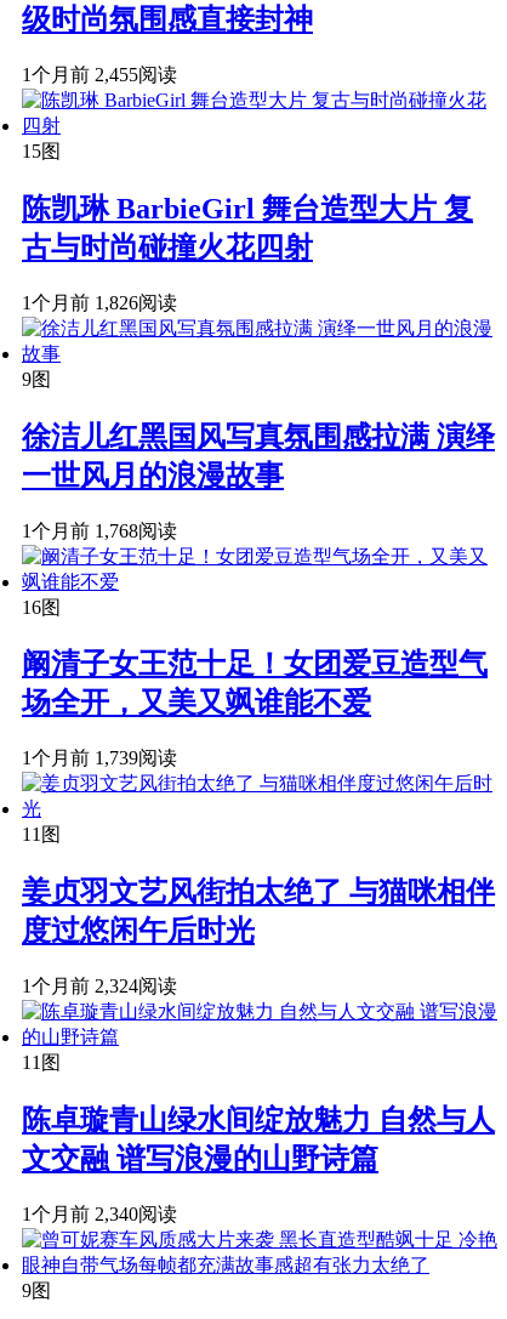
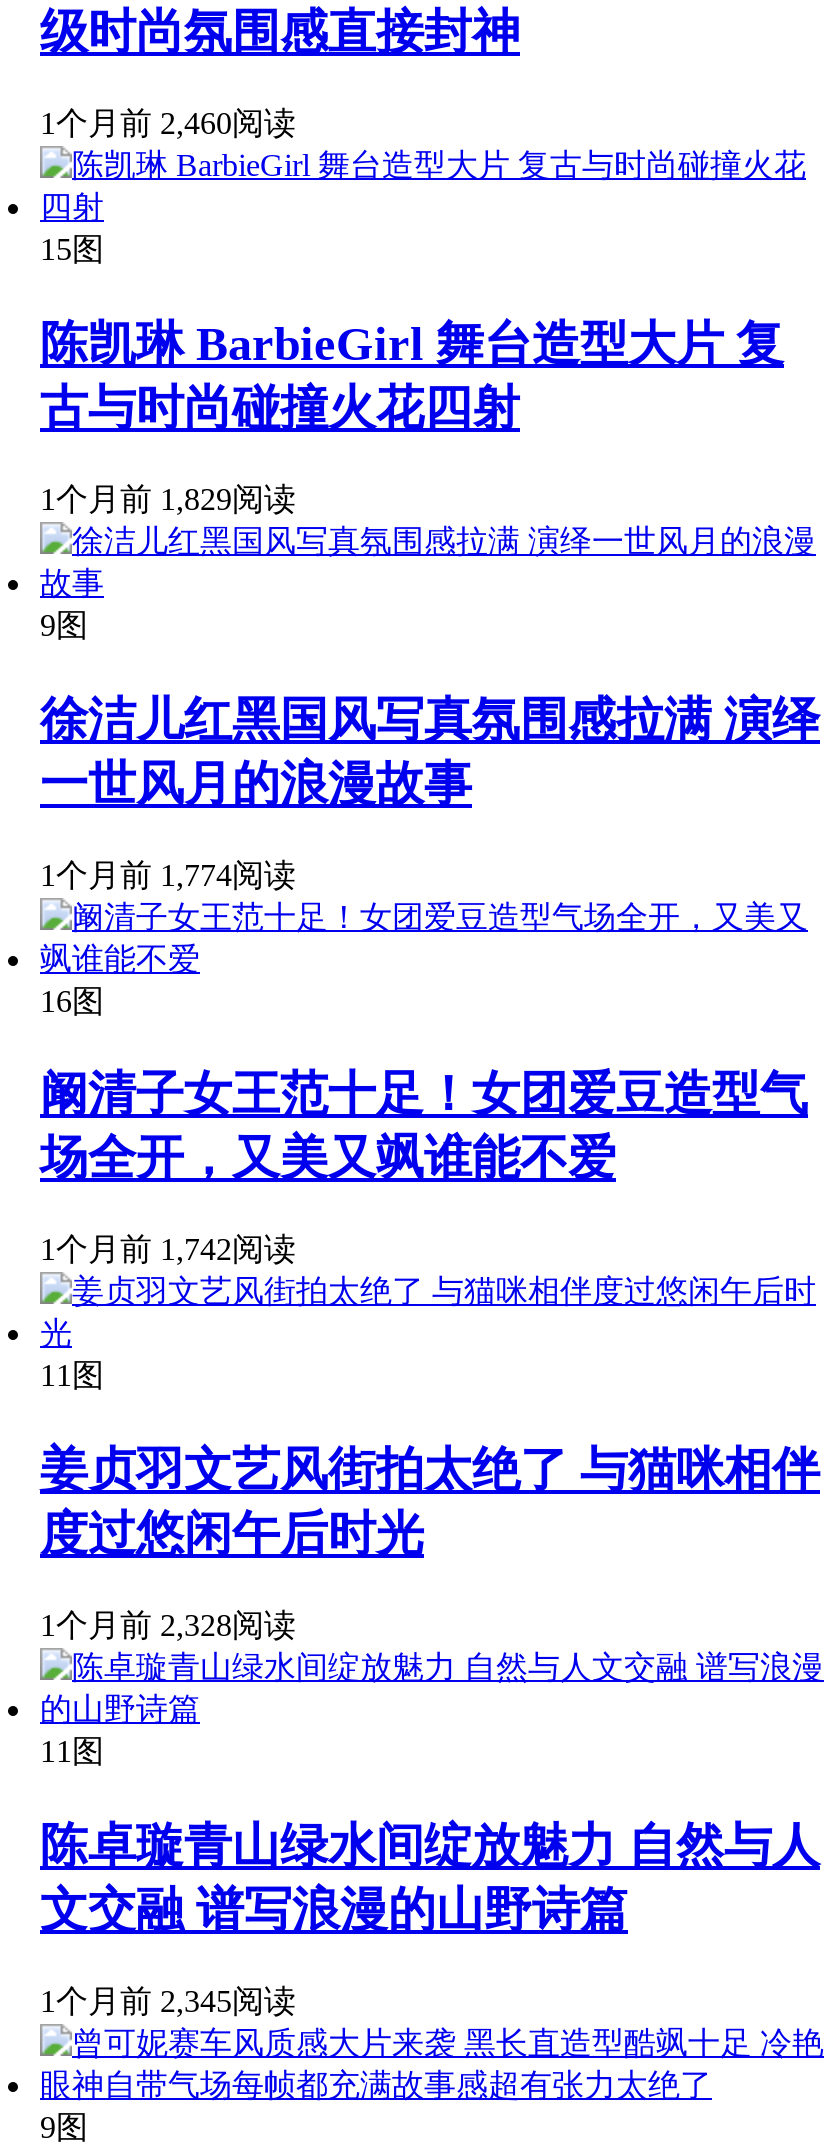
- 1个月前2,455阅读
+ 1个月前2,460阅读

- 1个月前1,826阅读
+ 1个月前1,829阅读

- 1个月前1,768阅读
+ 1个月前1,774阅读

- 1个月前1,739阅读
+ 1个月前1,742阅读

- 1个月前2,324阅读
+ 1个月前2,328阅读

- 1个月前2,340阅读
+ 1个月前2,345阅读
